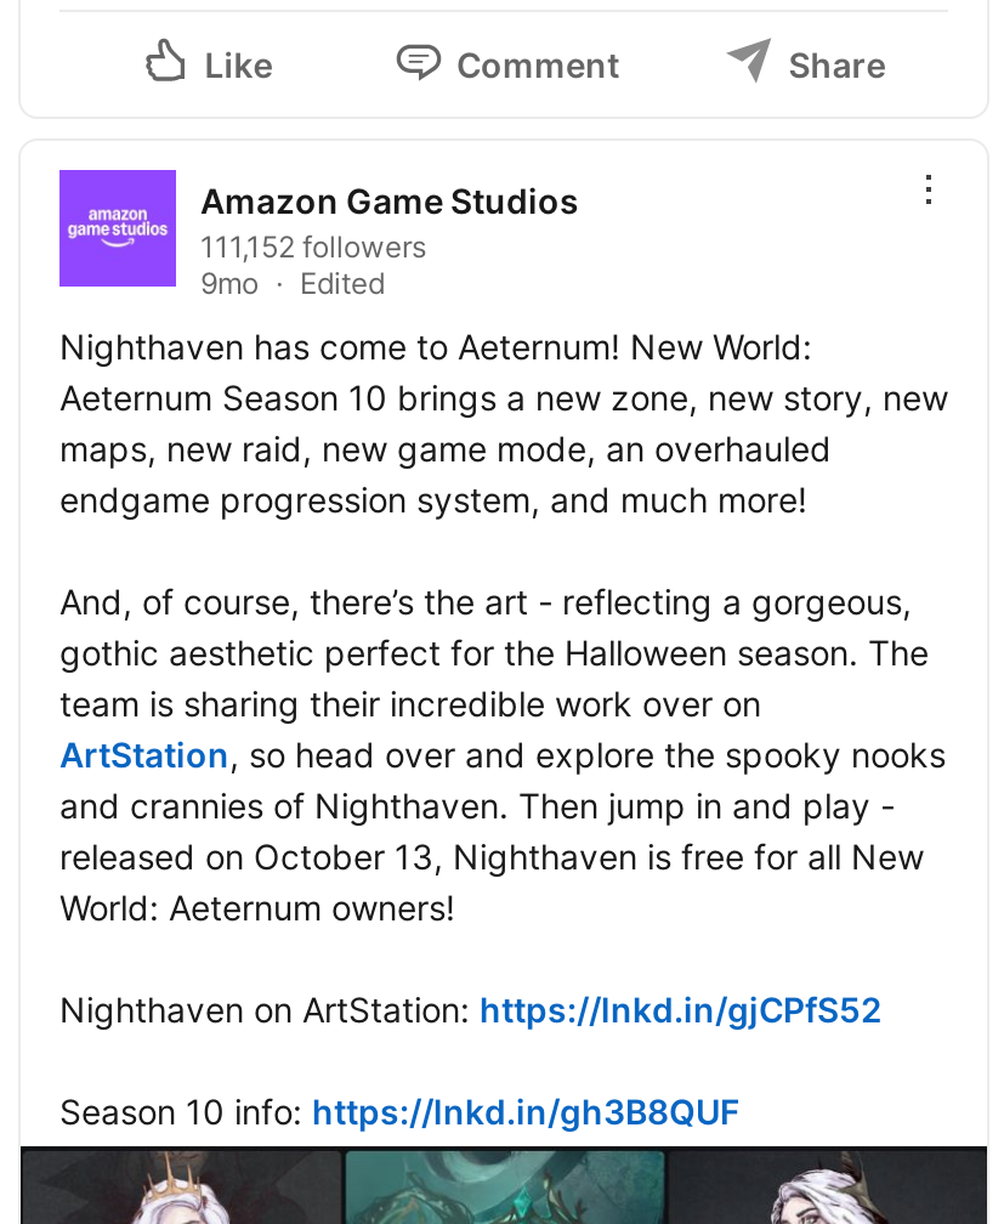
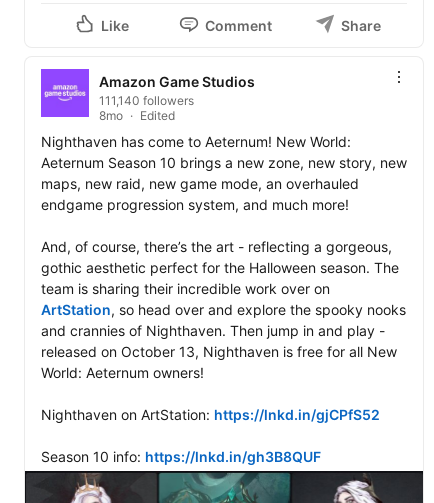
- 111,152 followers
- 9mo
+ 111,140 followers
+ 8mo
